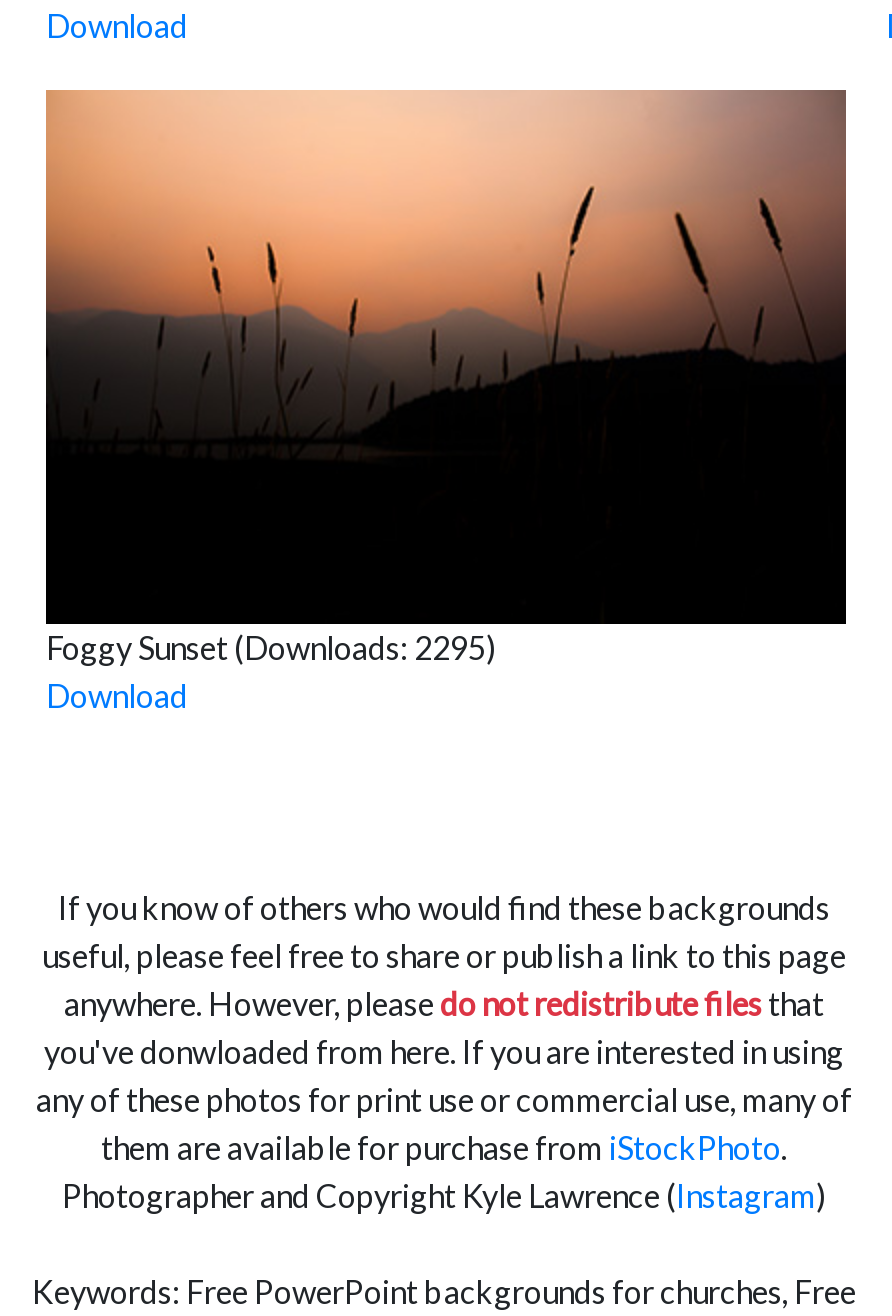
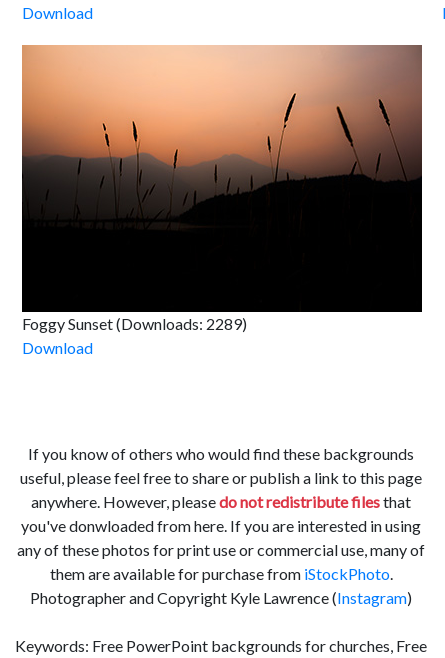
- Foggy Sunset (Downloads: 2295)
+ Foggy Sunset (Downloads: 2289)
